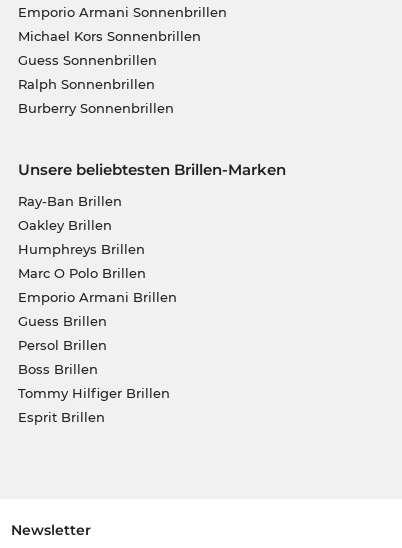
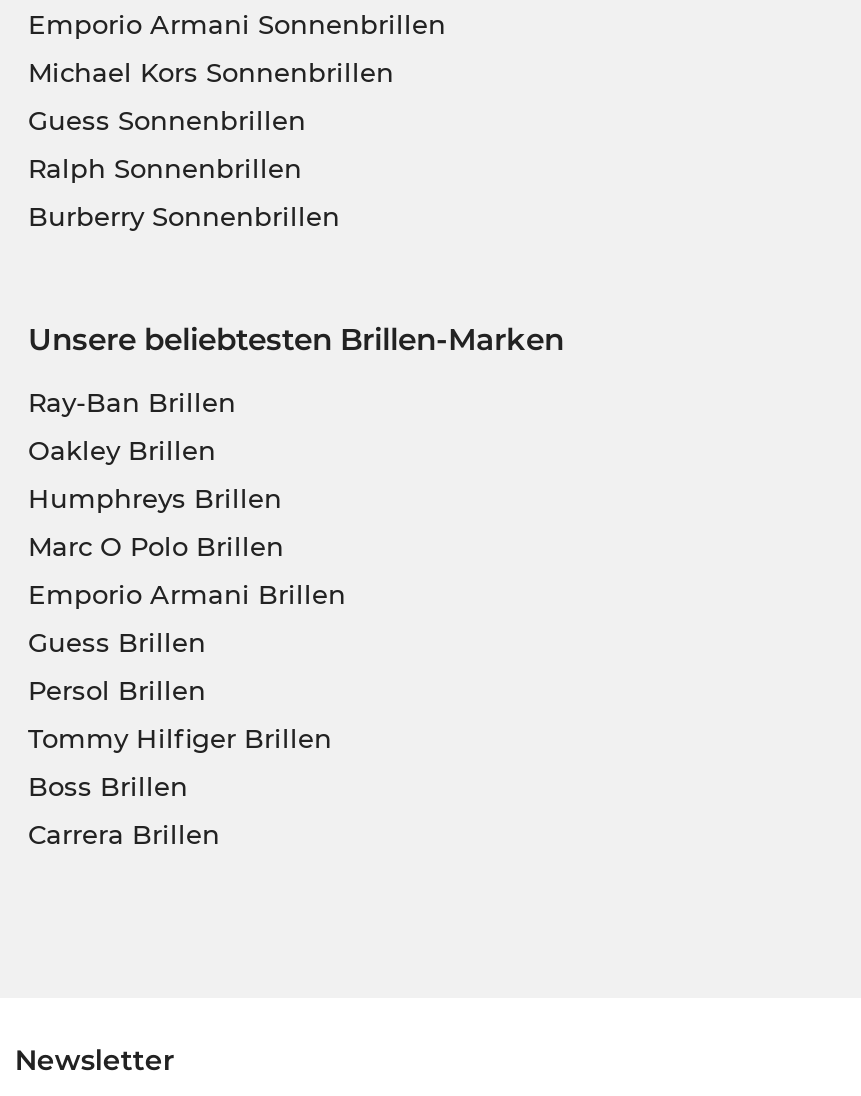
moved down: Boss Brillen

moved up: Tommy Hilfiger Brillen

- Esprit Brillen
+ Carrera Brillen
